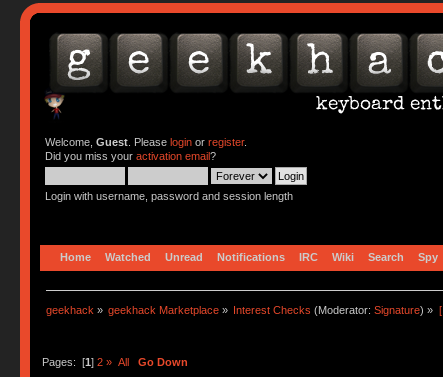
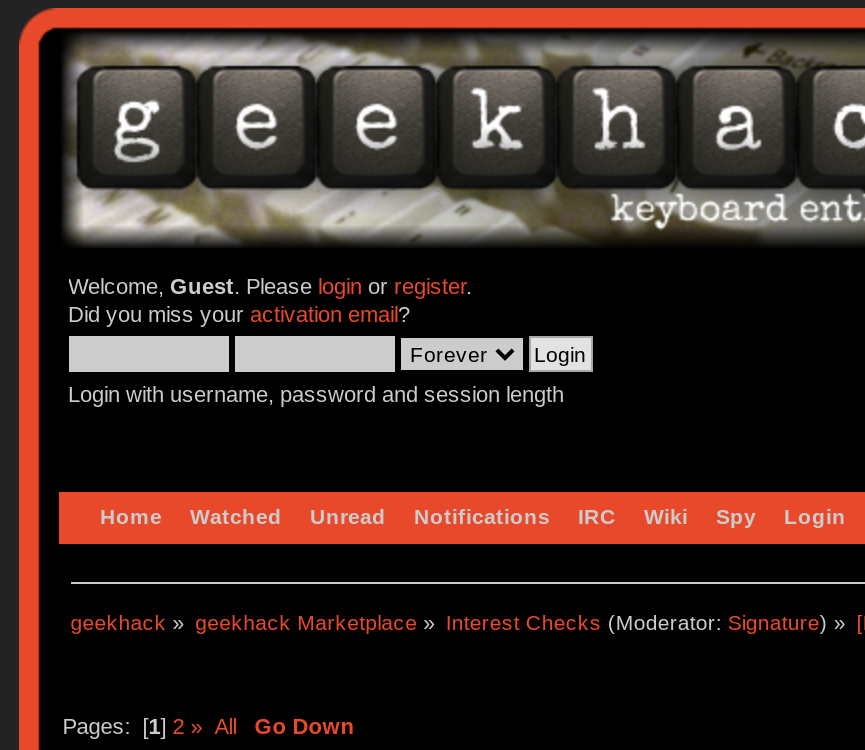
- [image]
+ [image]

- Search

+ Login
